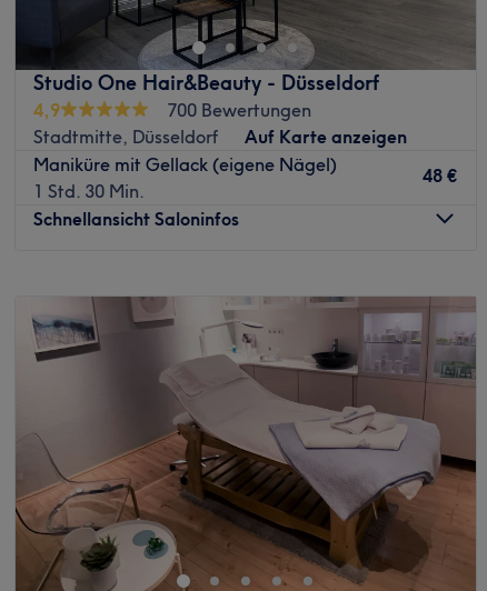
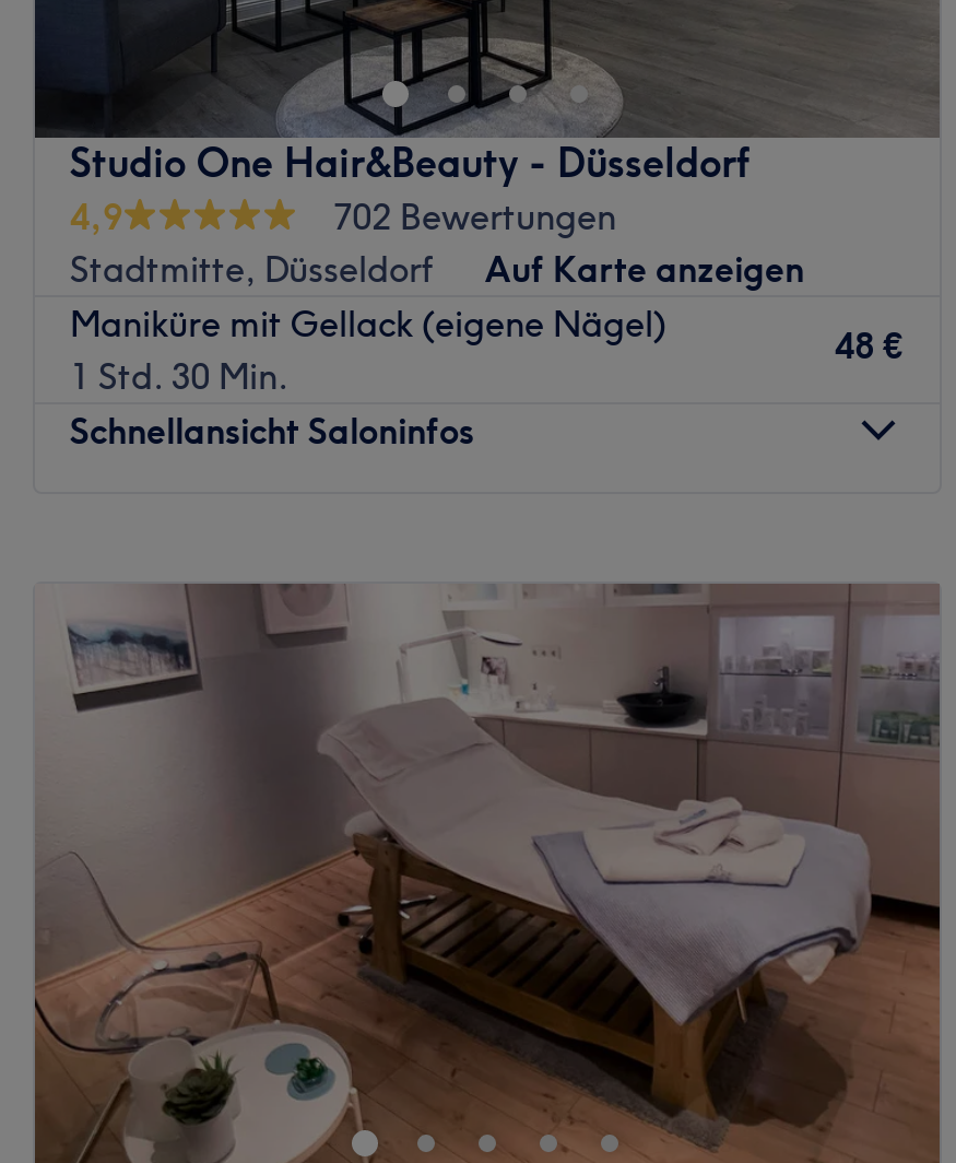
- 700 Bewertungen
+ 702 Bewertungen
